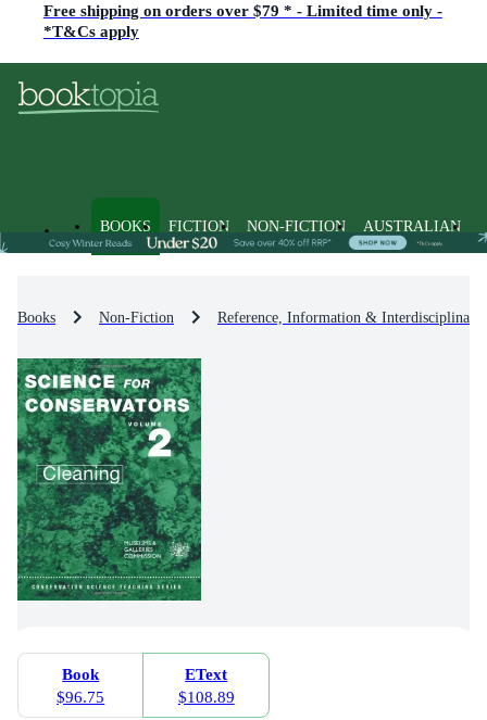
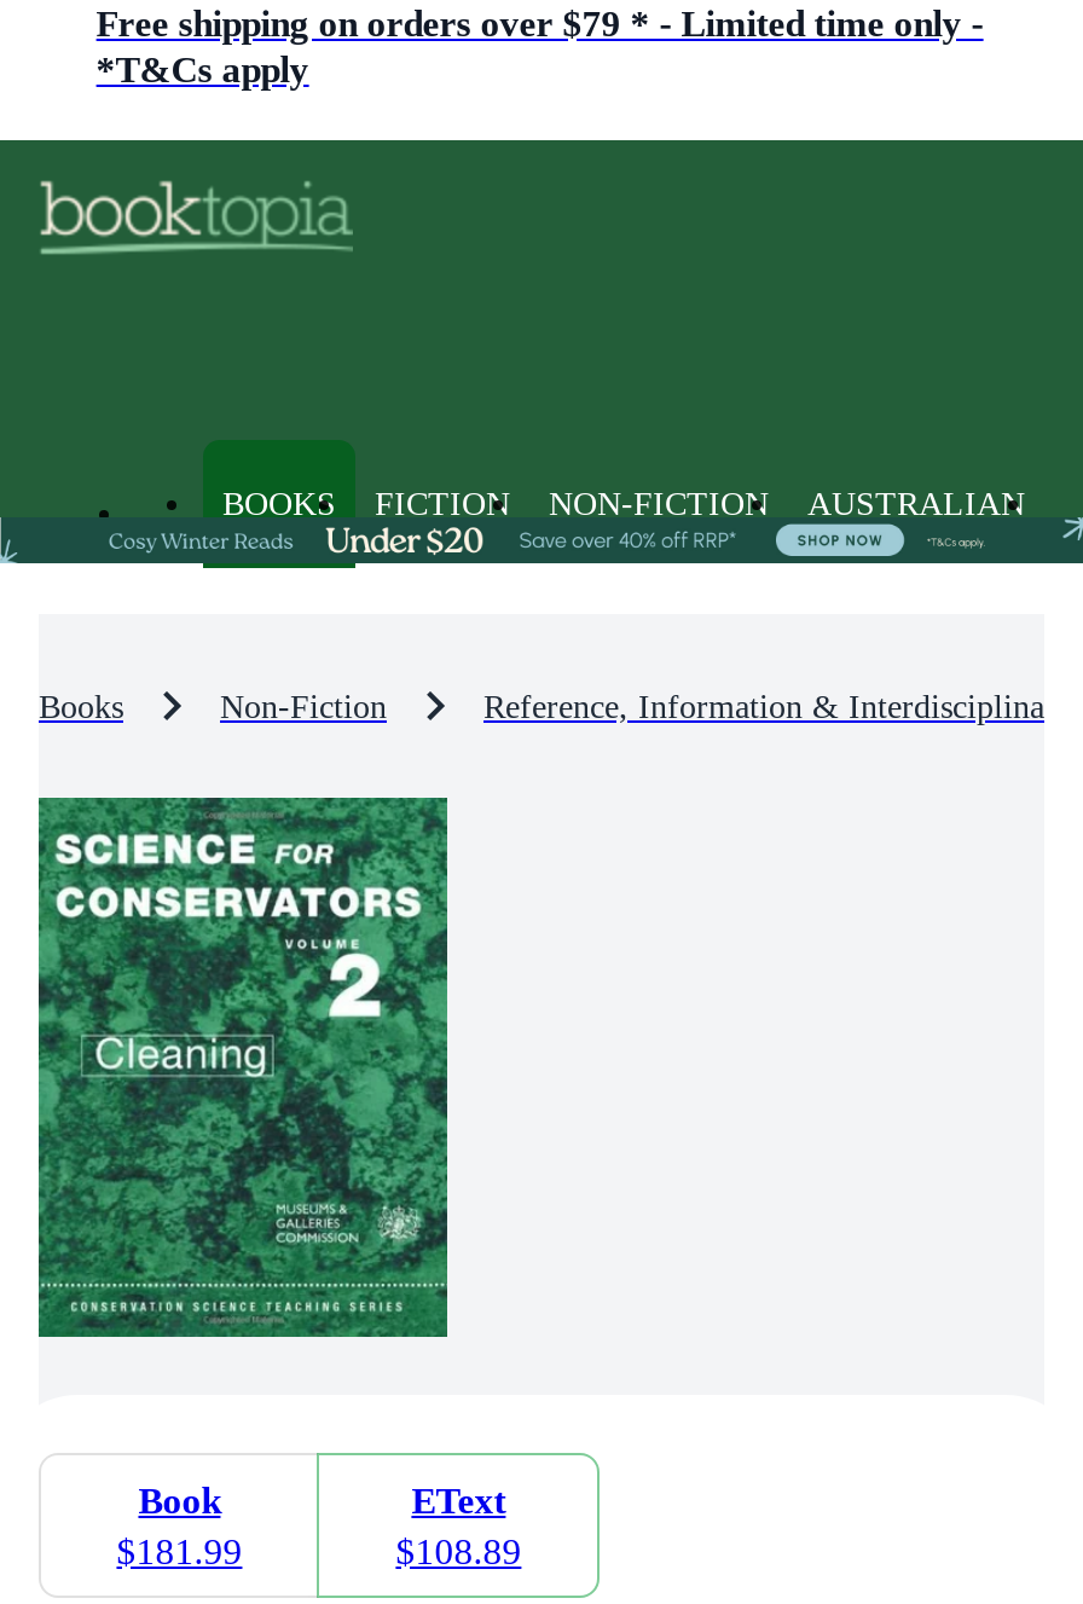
- $96.75
+ $181.99
